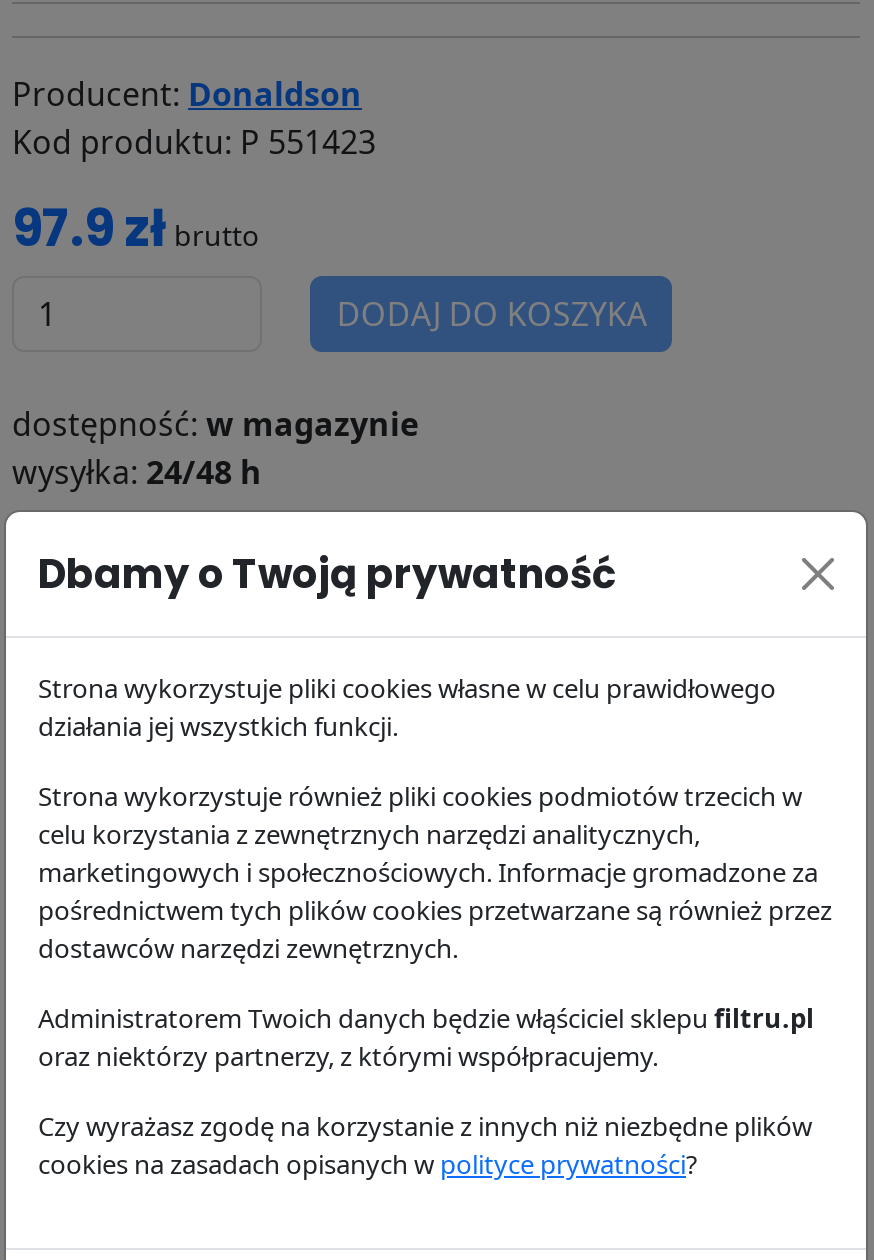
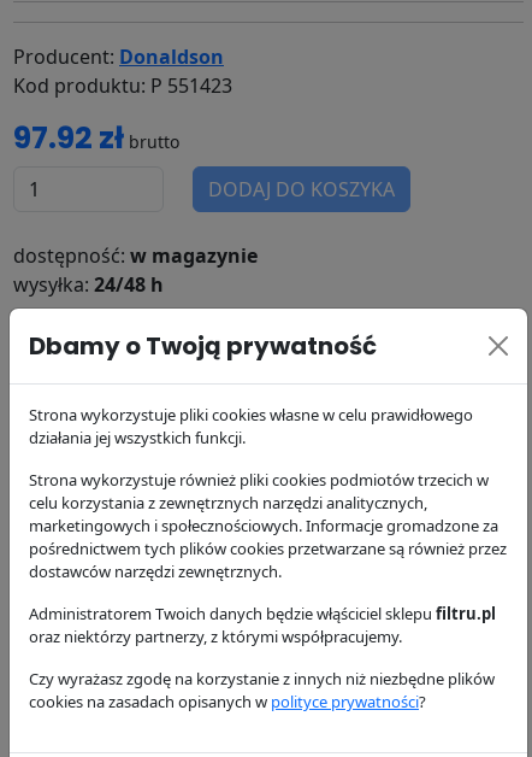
- 97.9 zł brutto
+ 97.92 zł brutto
